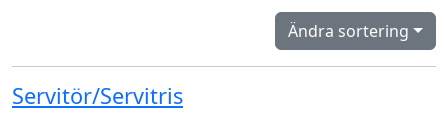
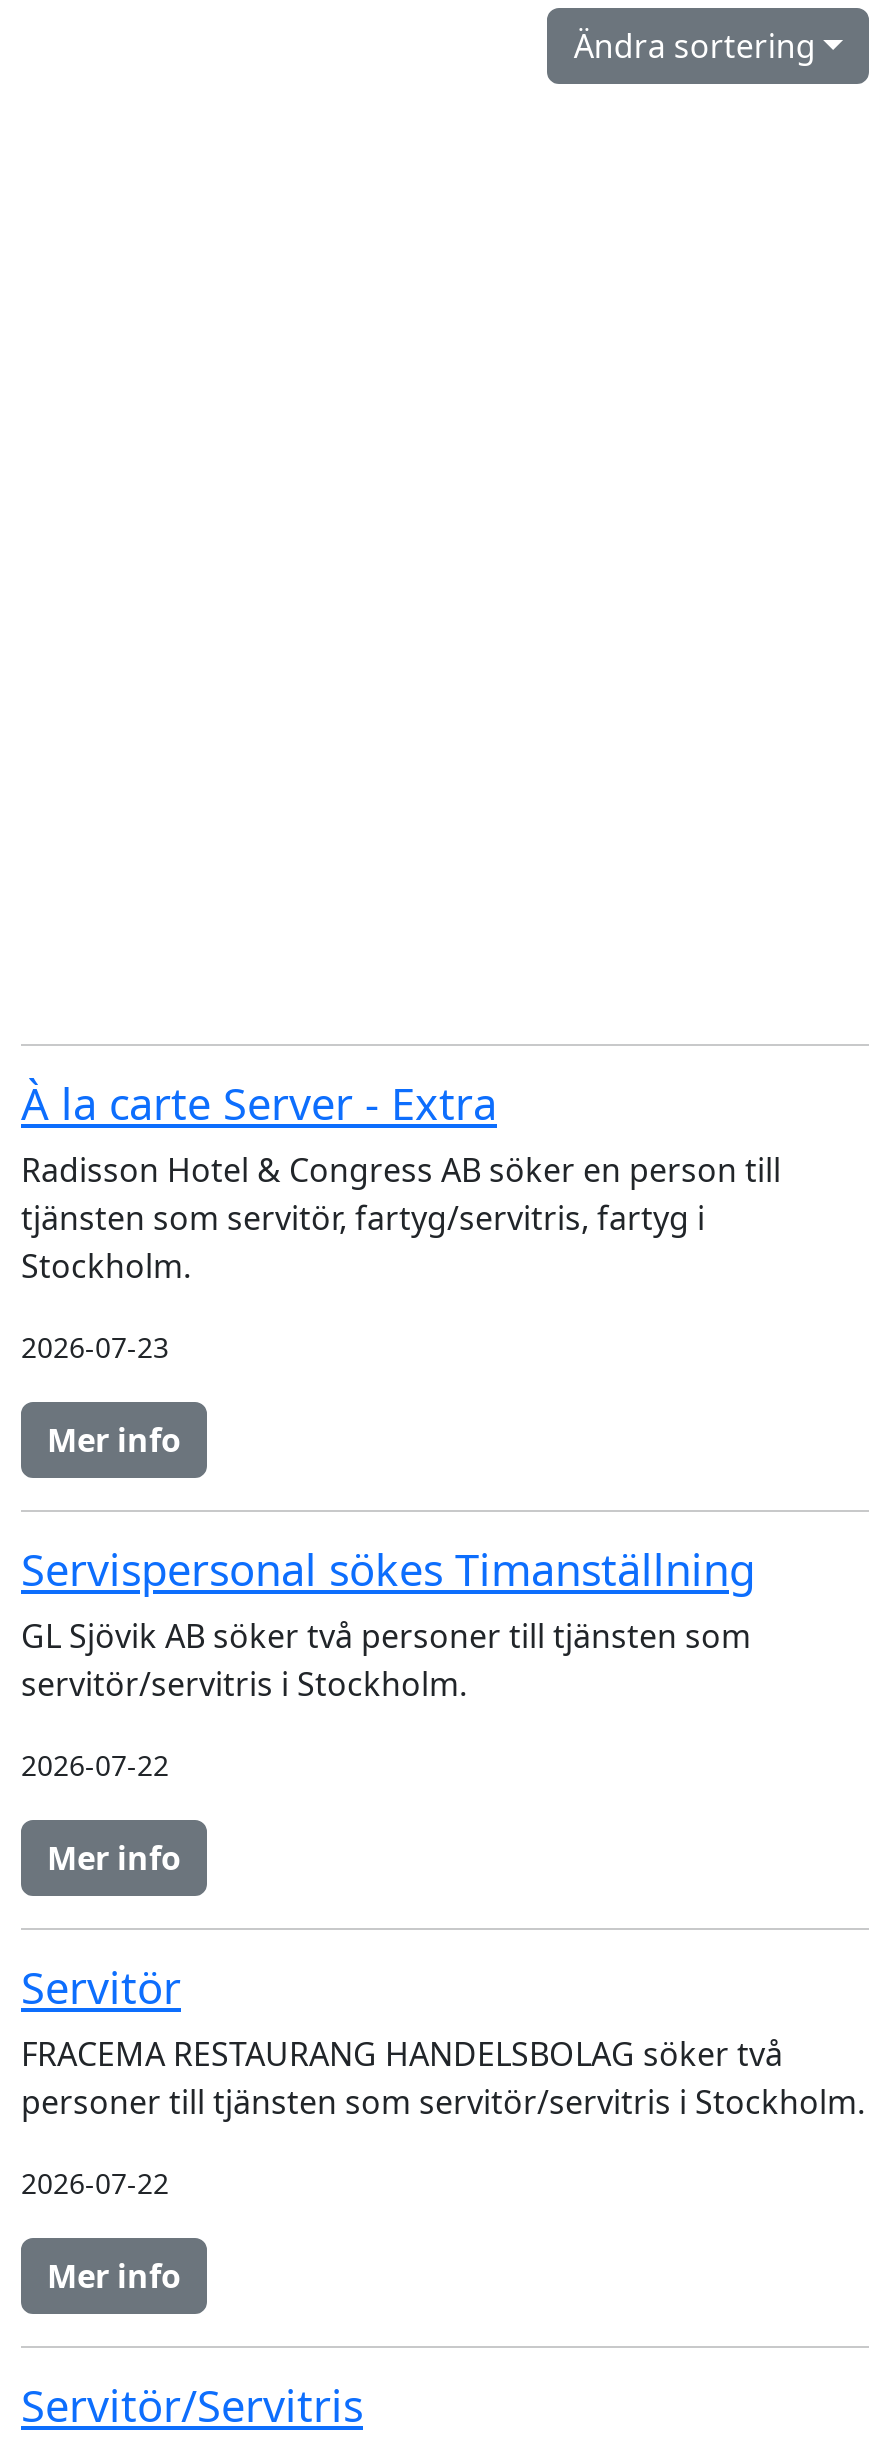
+ À la carte Server - Extra
+ Radisson Hotel & Congress AB söker en person till
+ tjänsten som servitör, fartyg/servitris, fartyg i
+ Stockholm.
+ 2026-07-23
+ Mer info
+ Servispersonal sökes Timanställning
+ GL Sjövik AB söker två personer till tjänsten som
+ servitör/servitris i Stockholm.
+ 2026-07-22
+ Mer info
+ Servitör
+ FRACEMA RESTAURANG HANDELSBOLAG söker två
+ personer till tjänsten som servitör/servitris i Stockholm.
+ 2026-07-22
+ Mer info
